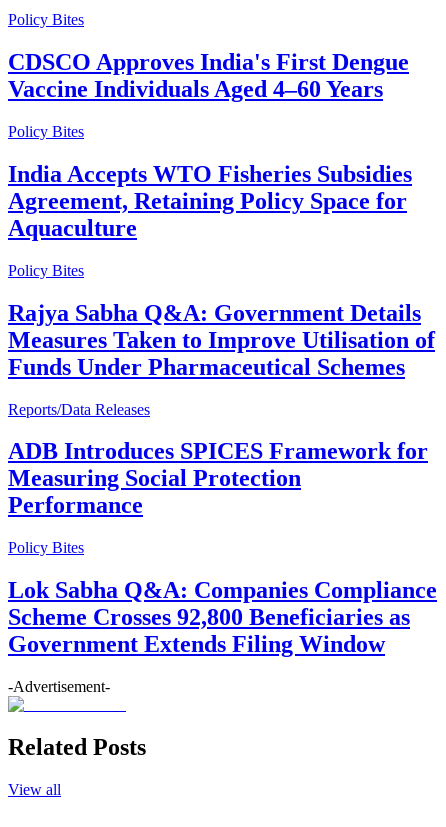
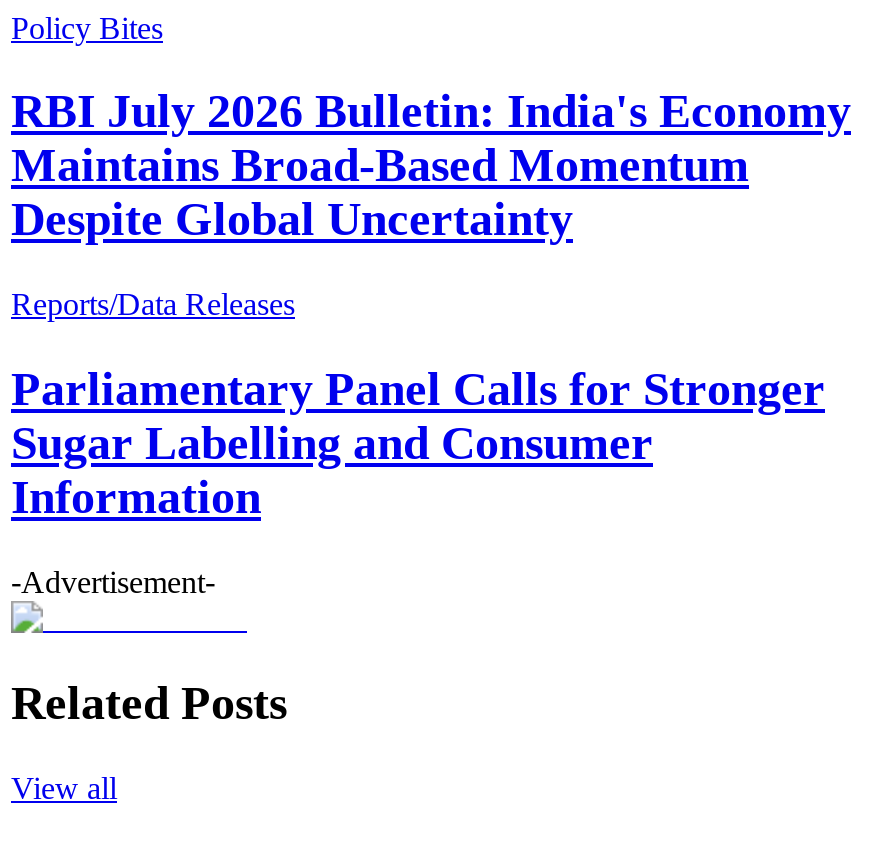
- CDSCO Approves India's First Dengue
- Vaccine Individuals Aged 4–60 Years
- Policy Bites
- India Accepts WTO Fisheries Subsidies
- Agreement, Retaining Policy Space for
- Aquaculture
- Policy Bites
- Rajya Sabha Q&A: Government Details
- Measures Taken to Improve Utilisation of
- Funds Under Pharmaceutical Schemes
+ RBI July 2026 Bulletin: India's Economy
+ Maintains Broad-Based Momentum
+ Despite Global Uncertainty

- ADB Introduces SPICES Framework for
- Measuring Social Protection
- Performance
- Policy Bites
- Lok Sabha Q&A: Companies Compliance
- Scheme Crosses 92,800 Beneficiaries as
- Government Extends Filing Window
+ Parliamentary Panel Calls for Stronger
+ Sugar Labelling and Consumer
+ Information
